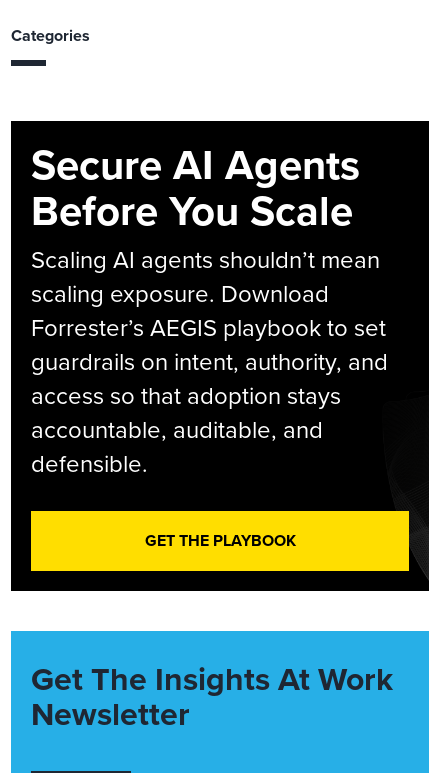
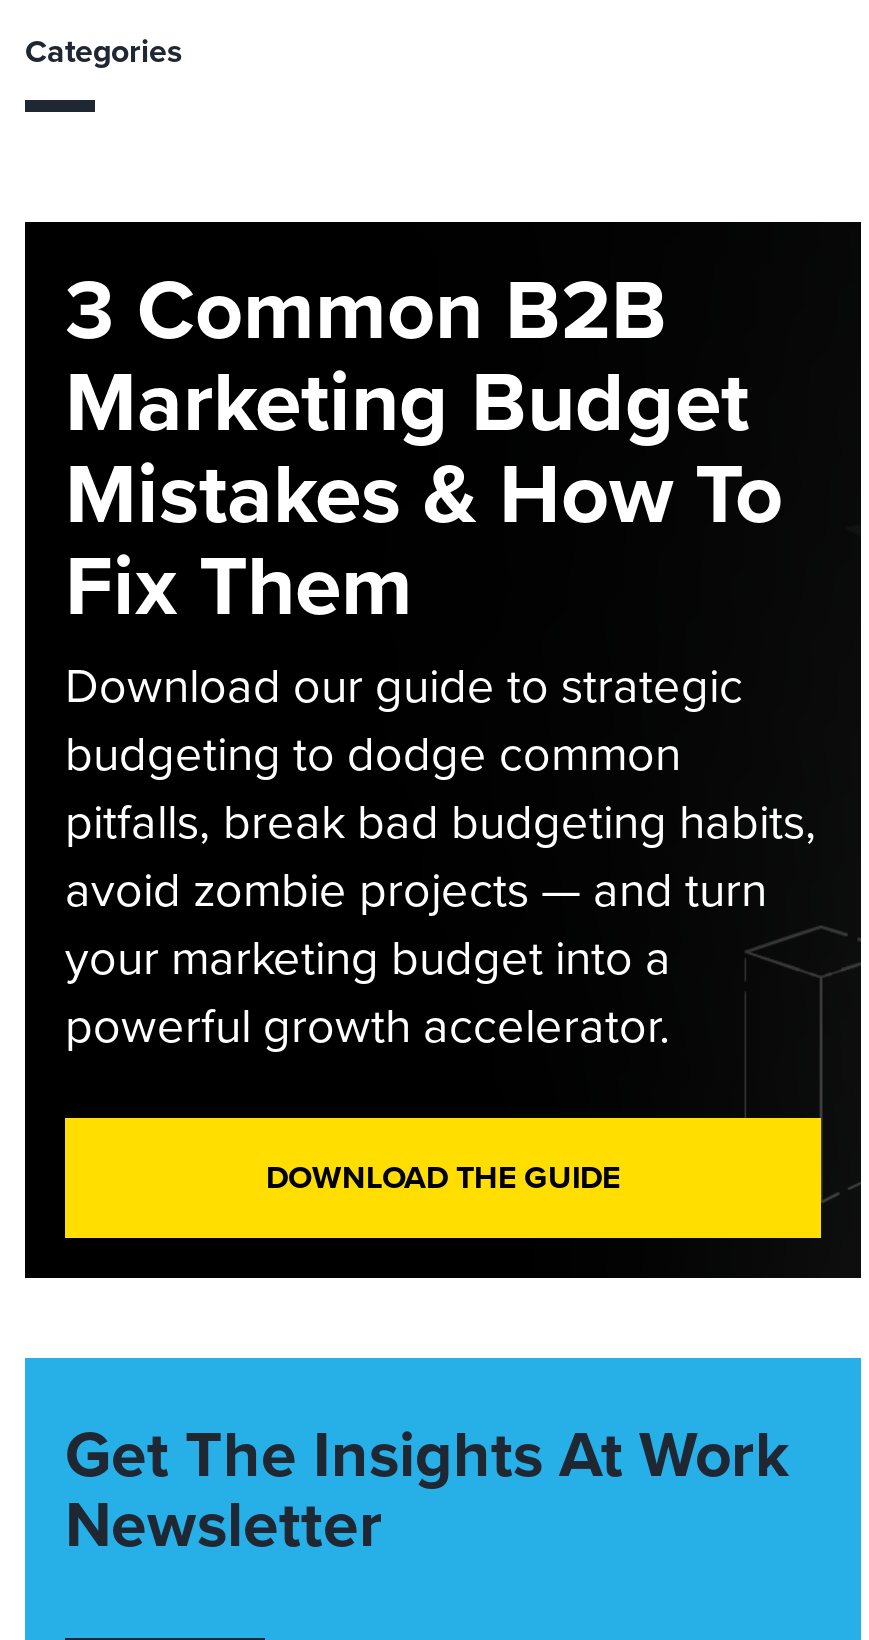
- Secure AI Agents
- Before You Scale
- Scaling AI agents shouldn’t mean
- scaling exposure. Download
- Forrester’s AEGIS playbook to set
- guardrails on intent, authority, and
- access so that adoption stays
- accountable, auditable, and
- defensible.
+ 3 Common B2B
+ Marketing Budget
+ Mistakes & How To
+ Fix Them
+ Download our guide to strategic
+ budgeting to dodge common
+ pitfalls, break bad budgeting habits,
+ avoid zombie projects — and turn
+ your marketing budget into a
+ powerful growth accelerator.

- GET THE PLAYBOOK
+ DOWNLOAD THE GUIDE
